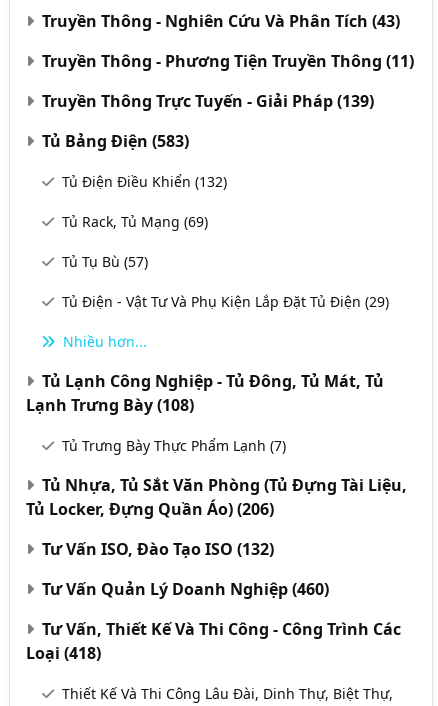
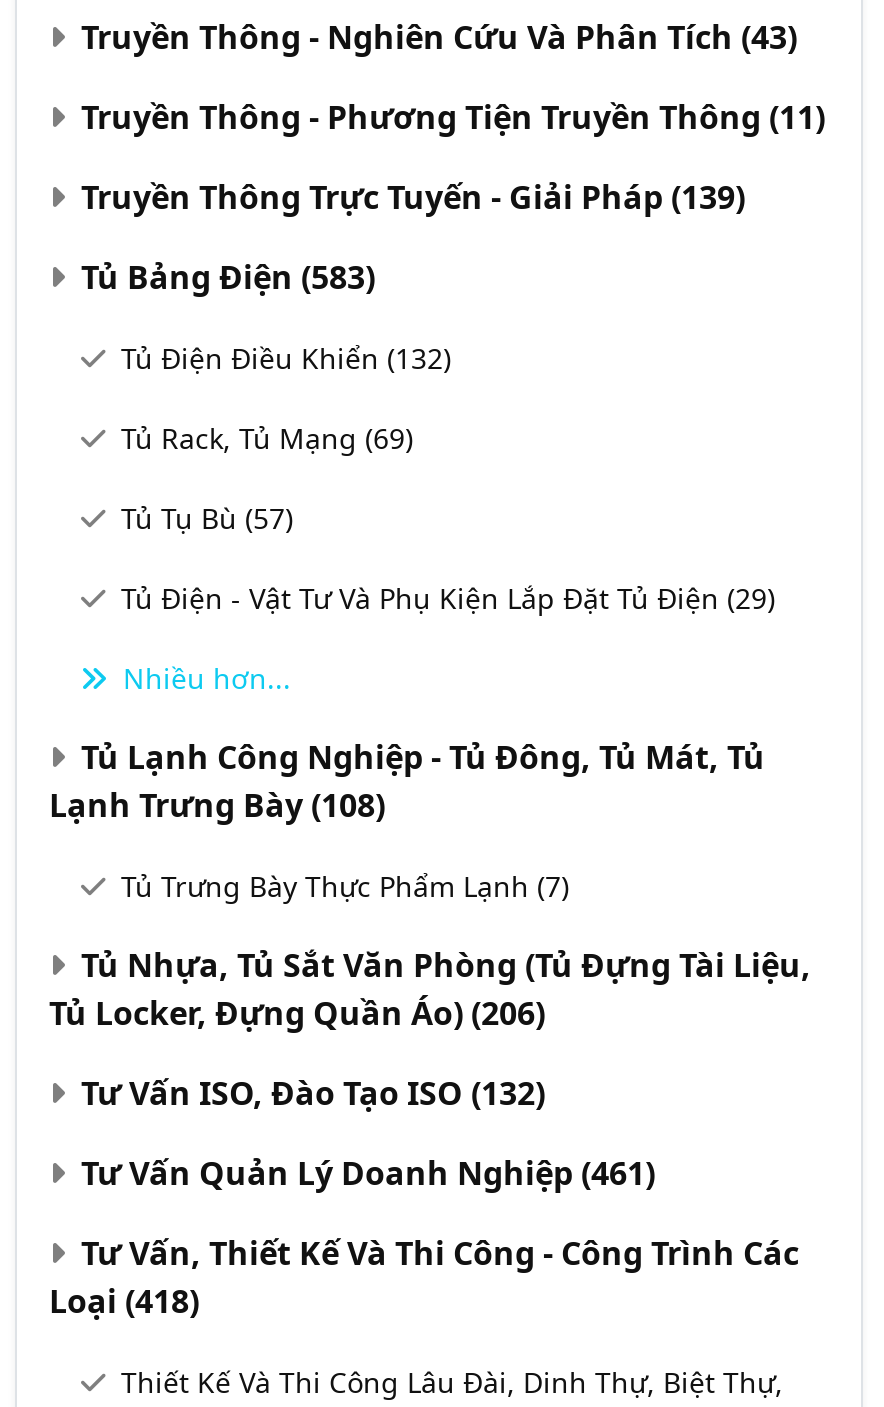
- Tư Vấn Quản Lý Doanh Nghiệp (460)
+ Tư Vấn Quản Lý Doanh Nghiệp (461)
